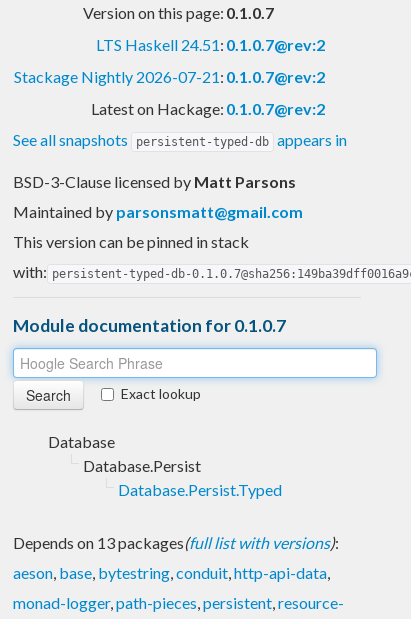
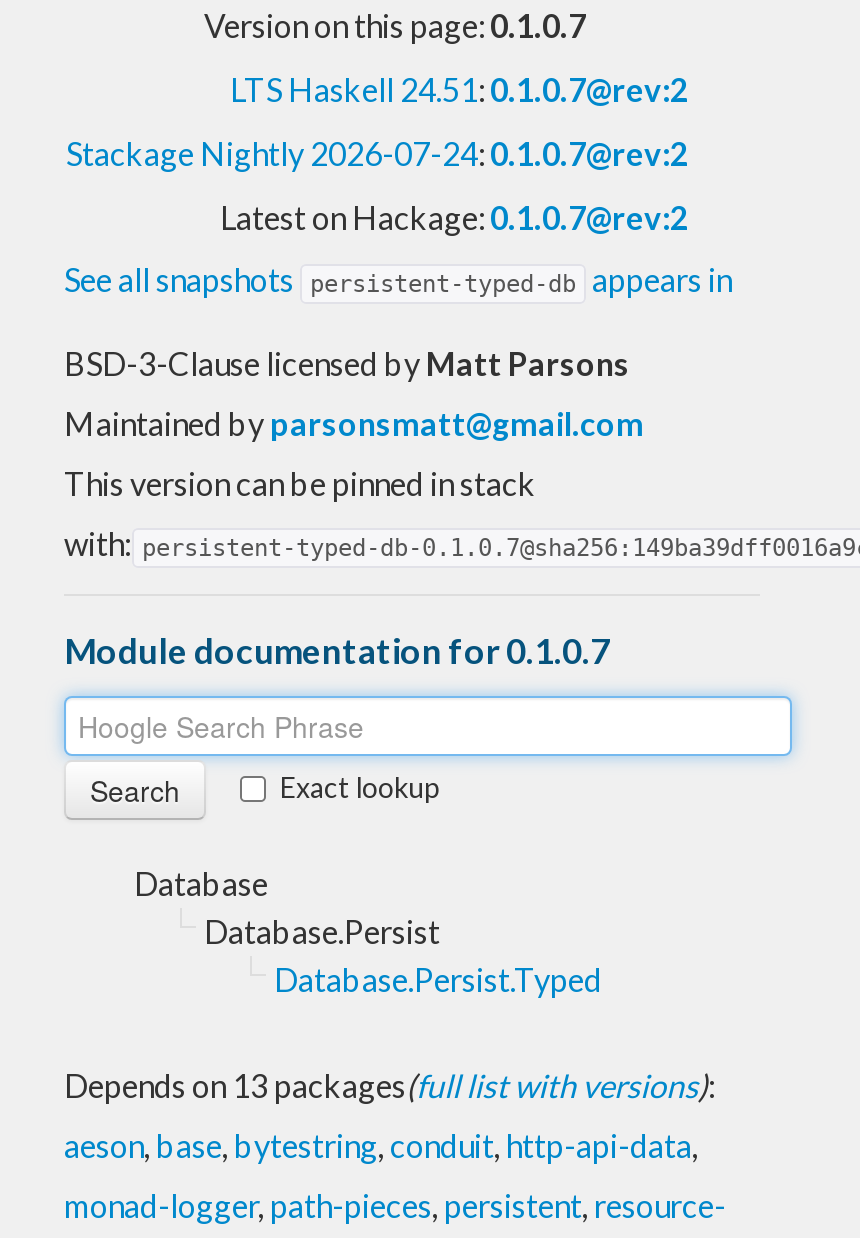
- Stackage Nightly 2026-07-21: 0.1.0.7@rev:2
+ Stackage Nightly 2026-07-24: 0.1.0.7@rev:2
